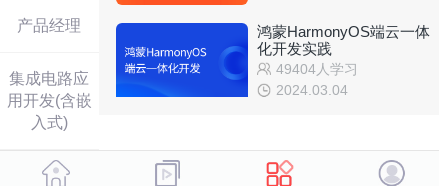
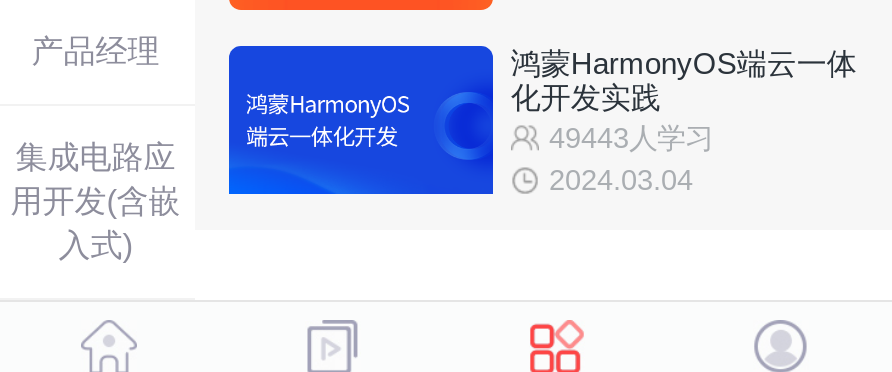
- 49404人学习
+ 49443人学习
